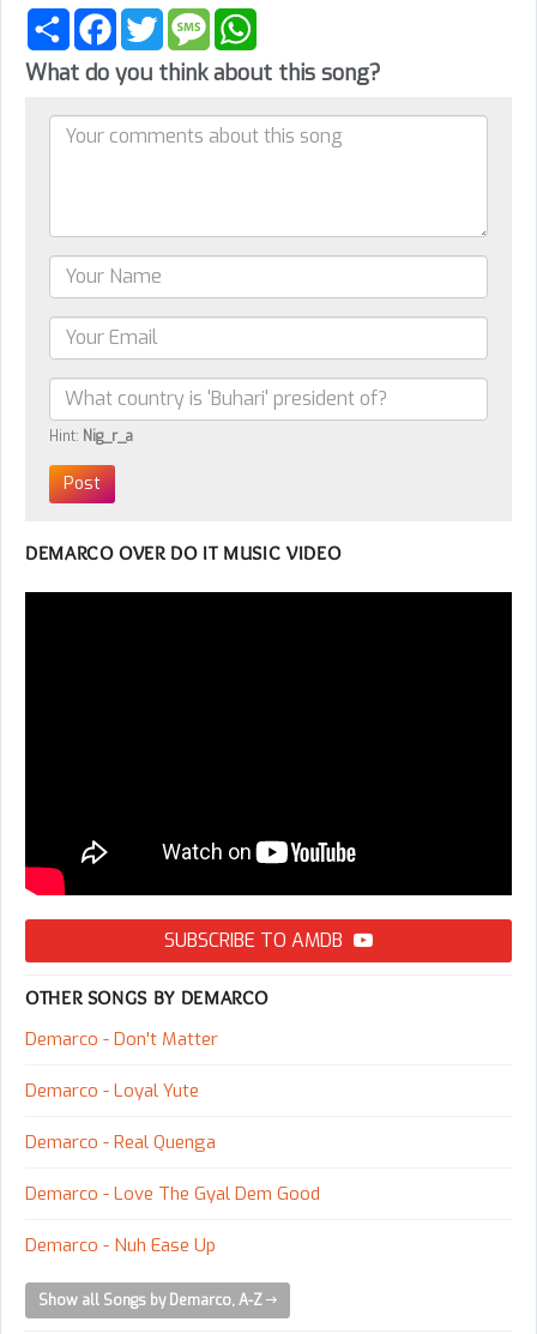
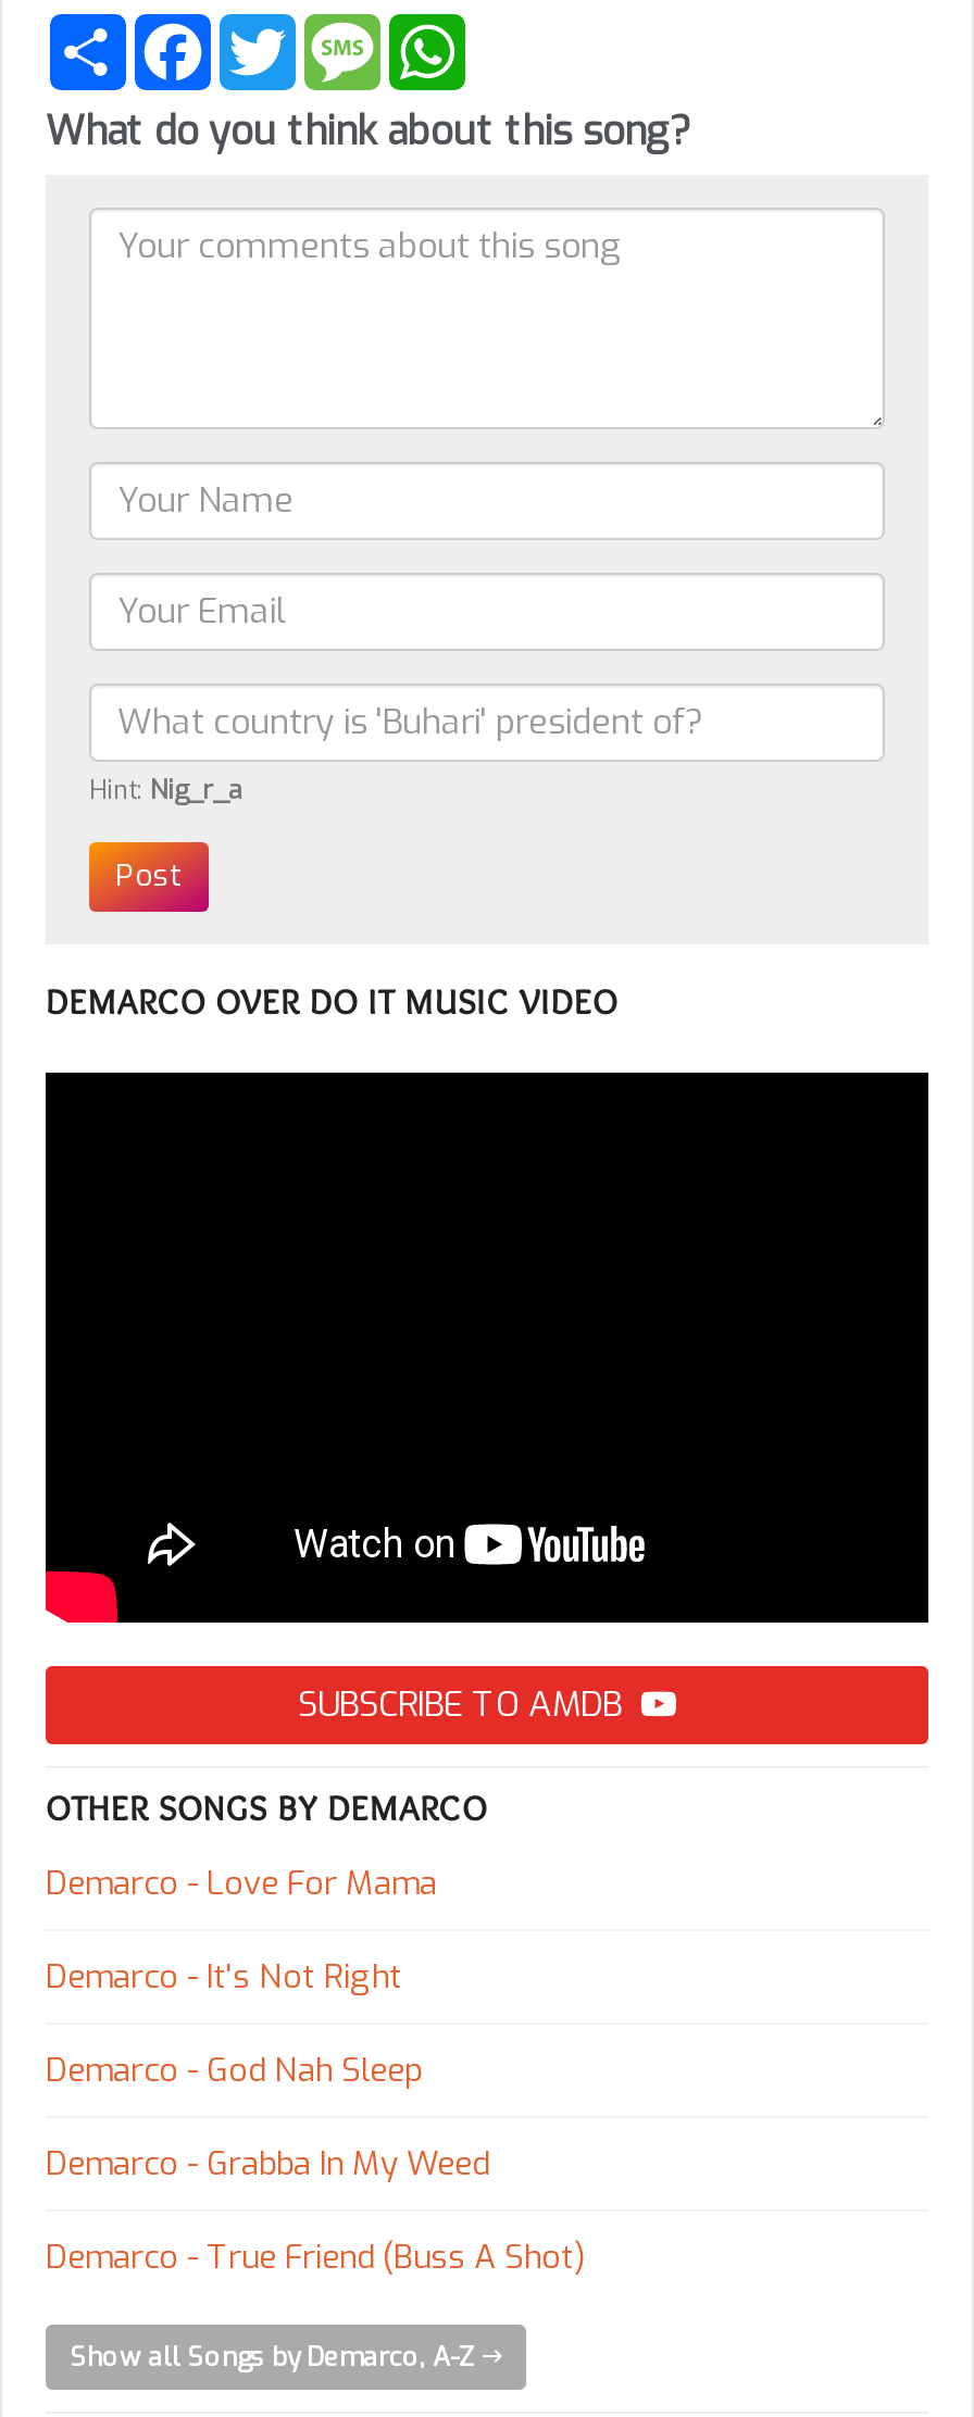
- Demarco - Don't Matter
+ Demarco - Love For Mama

- Demarco - Loyal Yute
+ Demarco - It's Not Right

- Demarco - Real Quenga
+ Demarco - God Nah Sleep

- Demarco - Love The Gyal Dem Good
+ Demarco - Grabba In My Weed

- Demarco - Nuh Ease Up
+ Demarco - True Friend (Buss A Shot)
